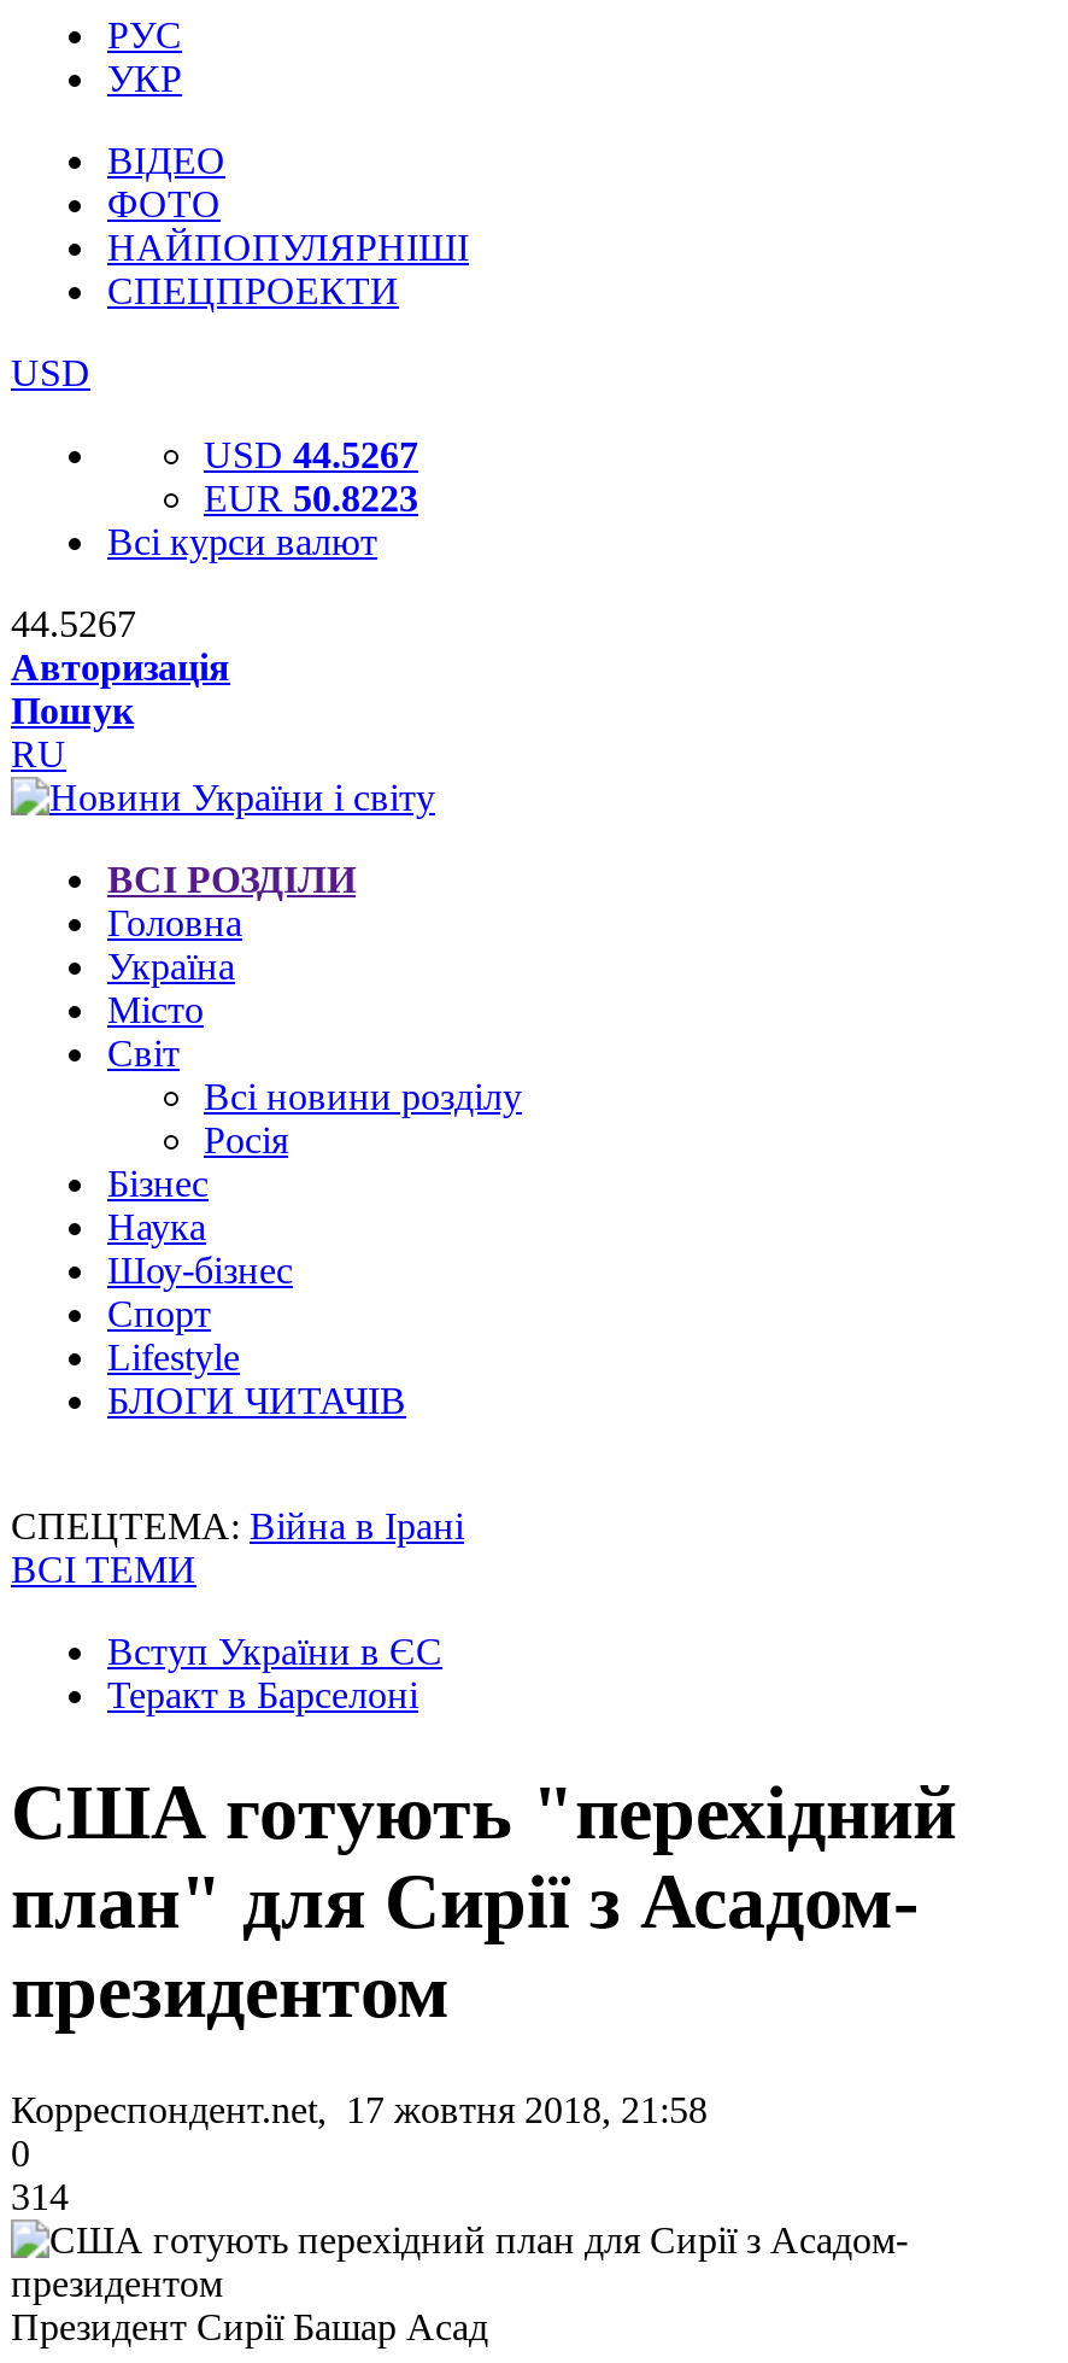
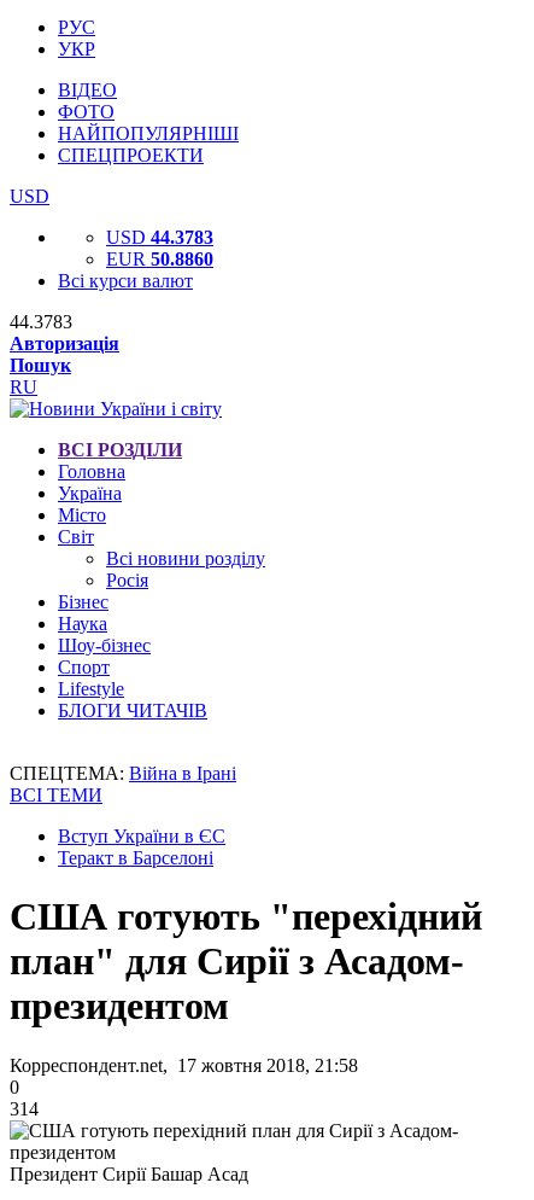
- USD 44.5267
+ USD 44.3783

- EUR 50.8223
+ EUR 50.8860

- 44.5267
+ 44.3783
